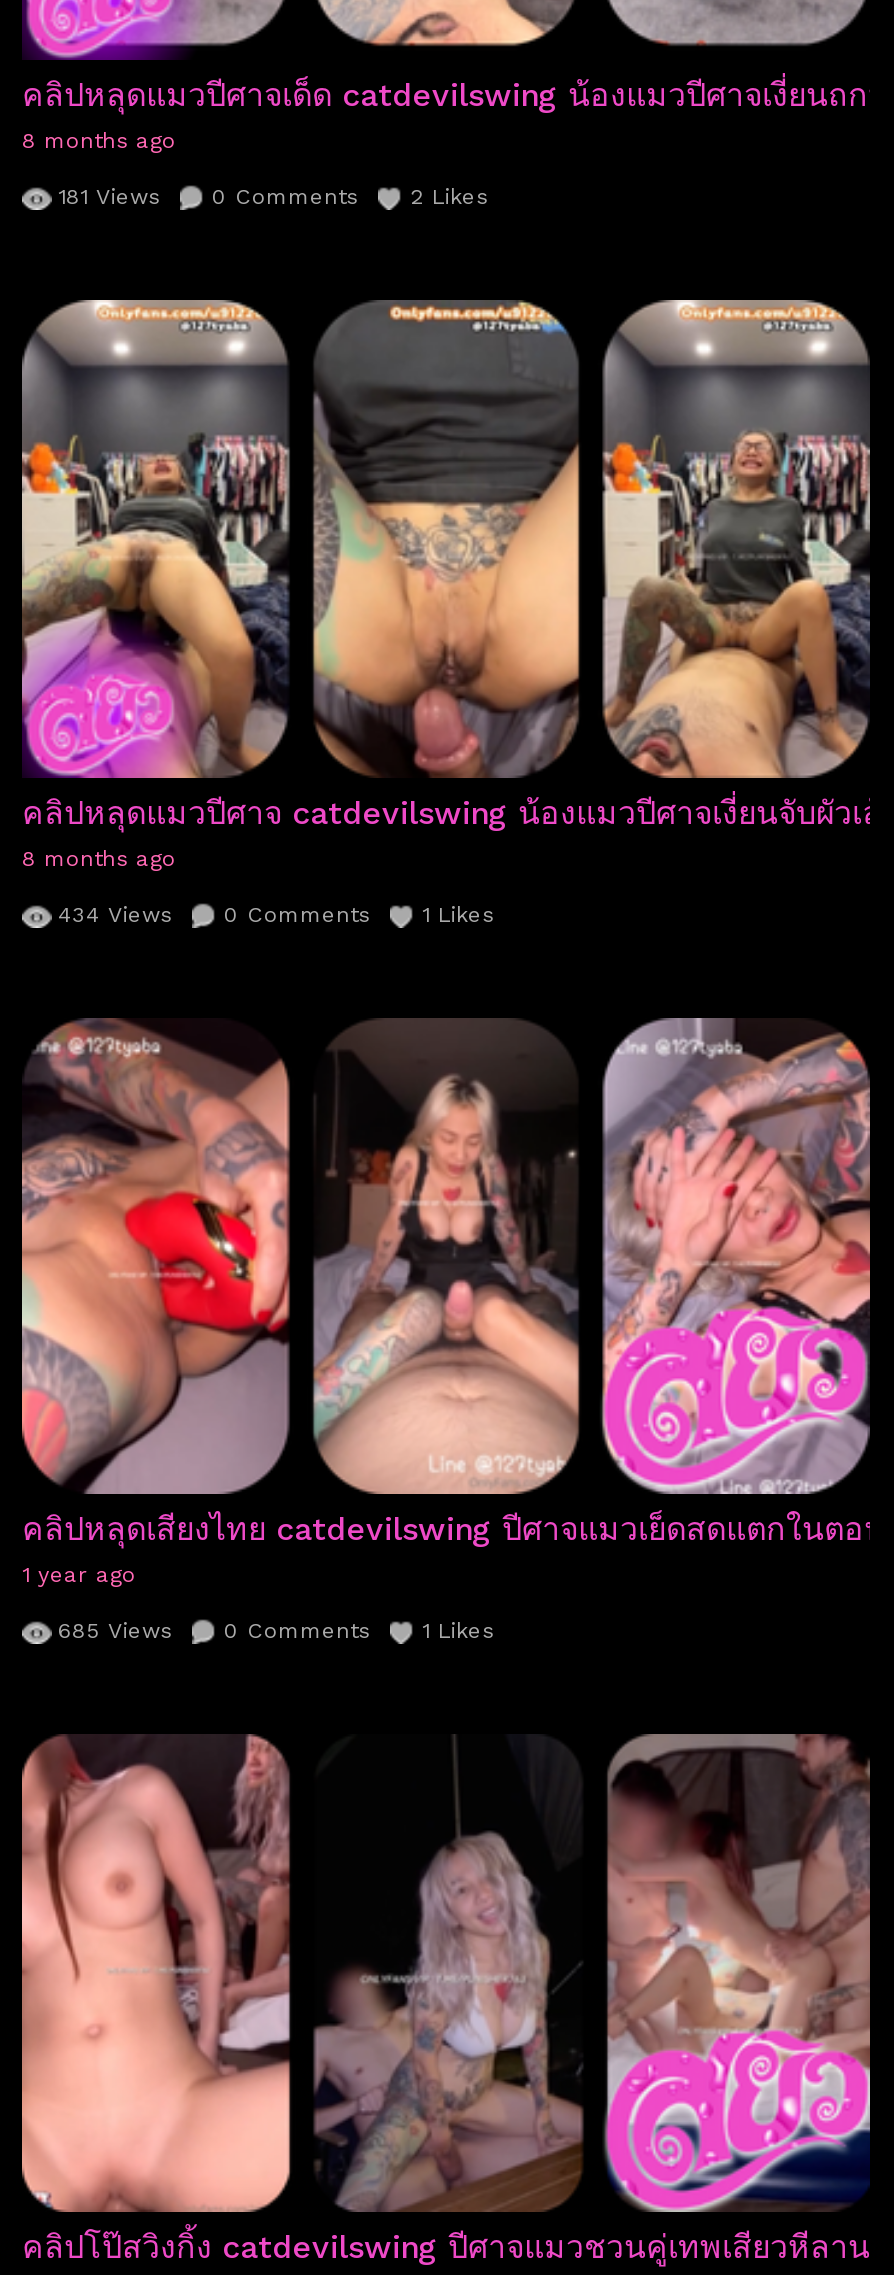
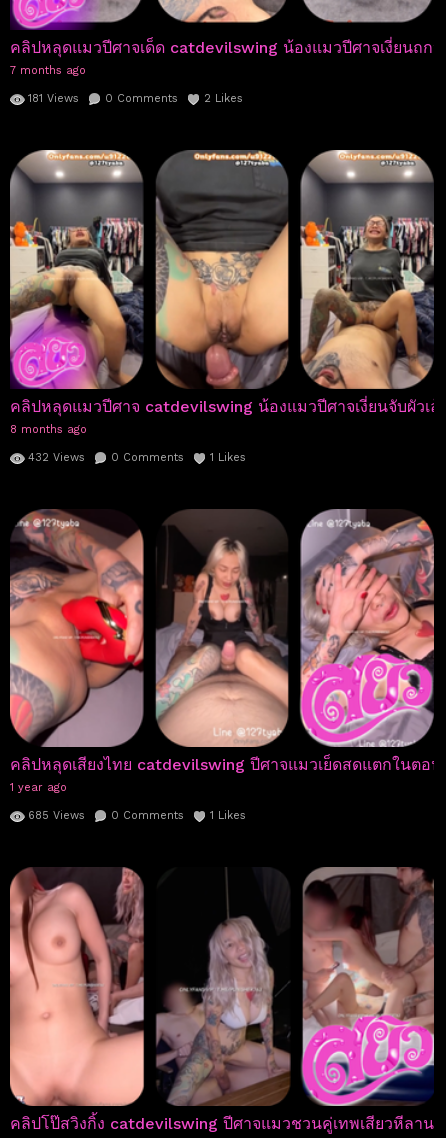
- 8 months ago
+ 7 months ago

- 434 Views 0 Comments 1 Likes
+ 432 Views 0 Comments 1 Likes
